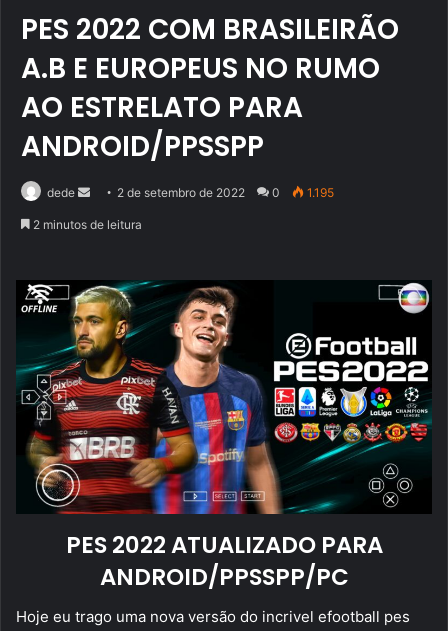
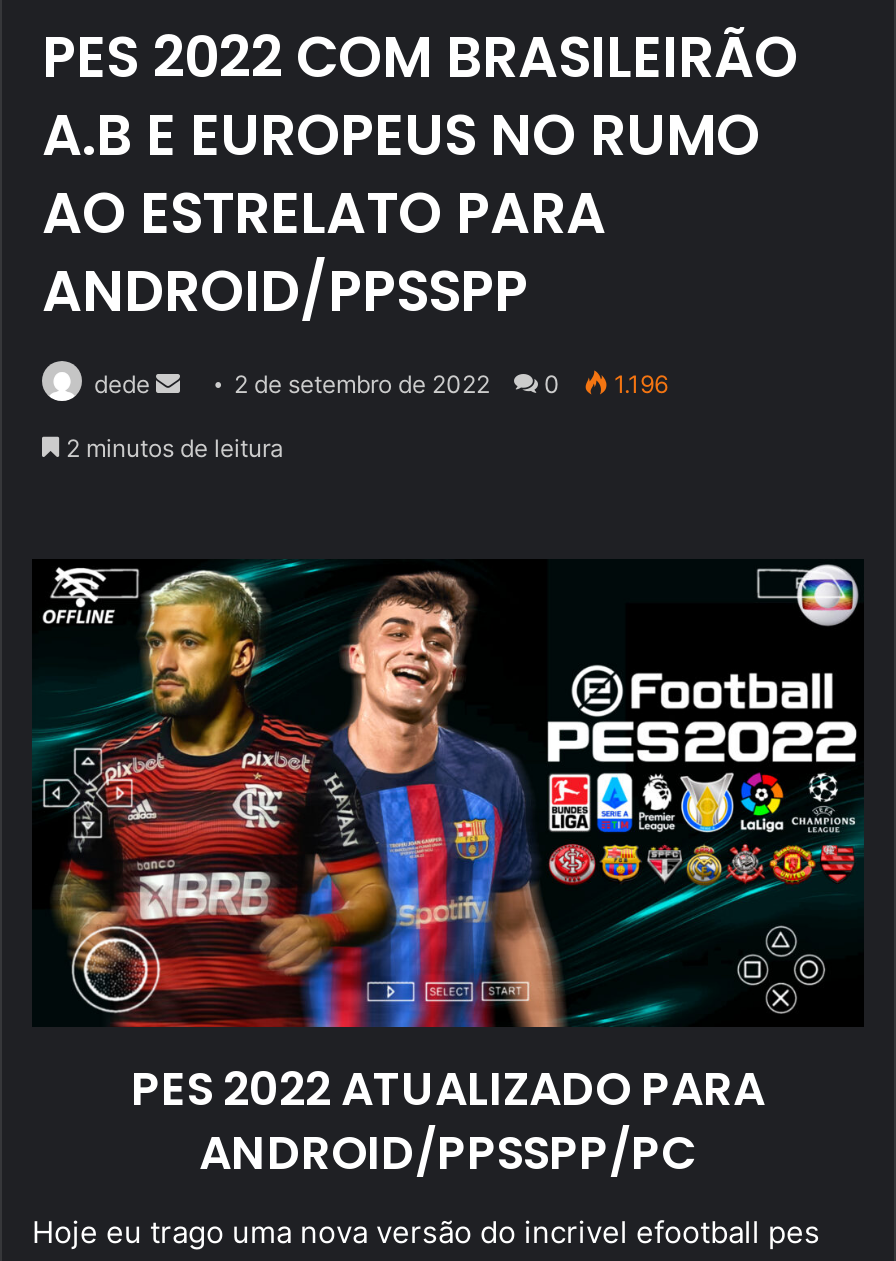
- 1.195
+ 1.196
